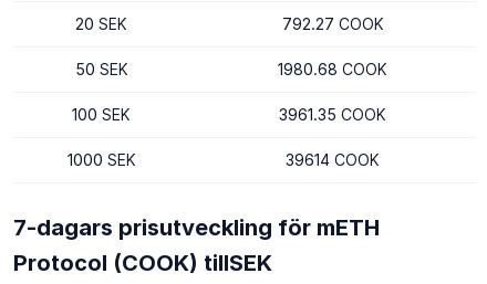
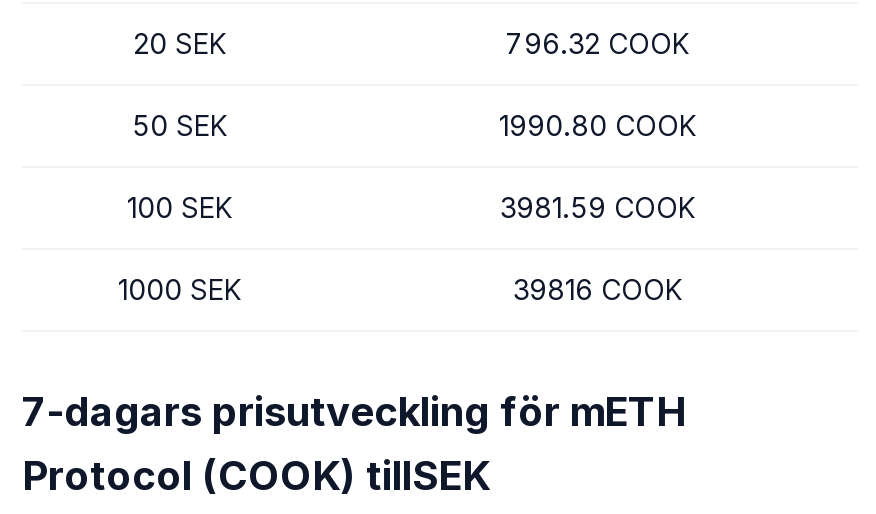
- 792.27 COOK
+ 796.32 COOK

- 1980.68 COOK
+ 1990.80 COOK

- 3961.35 COOK
+ 3981.59 COOK

- 39614 COOK
+ 39816 COOK
